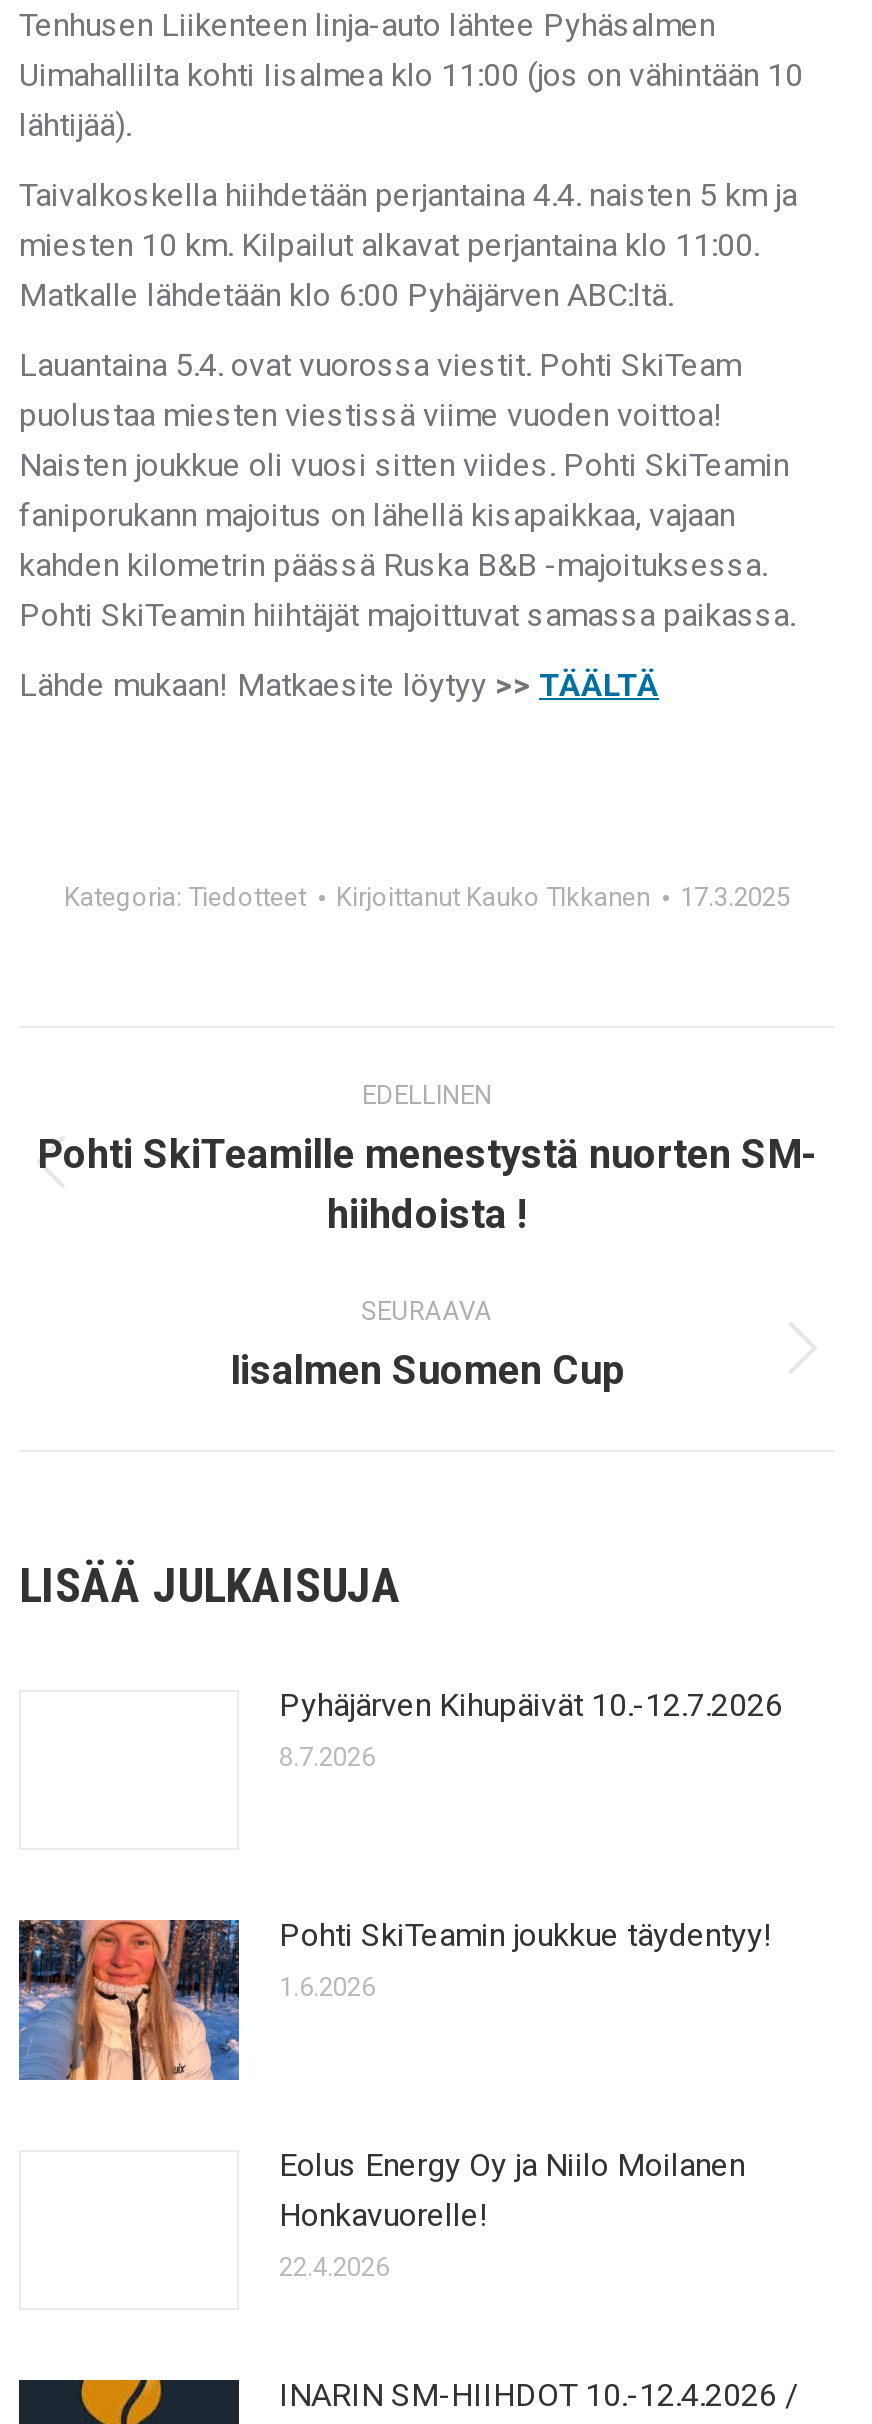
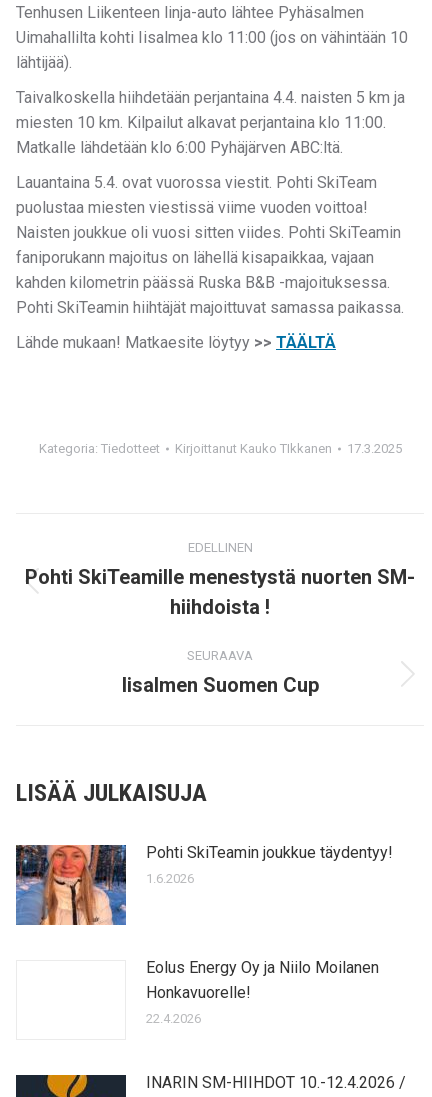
- Pyhäjärven Kihupäivät 10.-12.7.2026
- 8.7.2026
